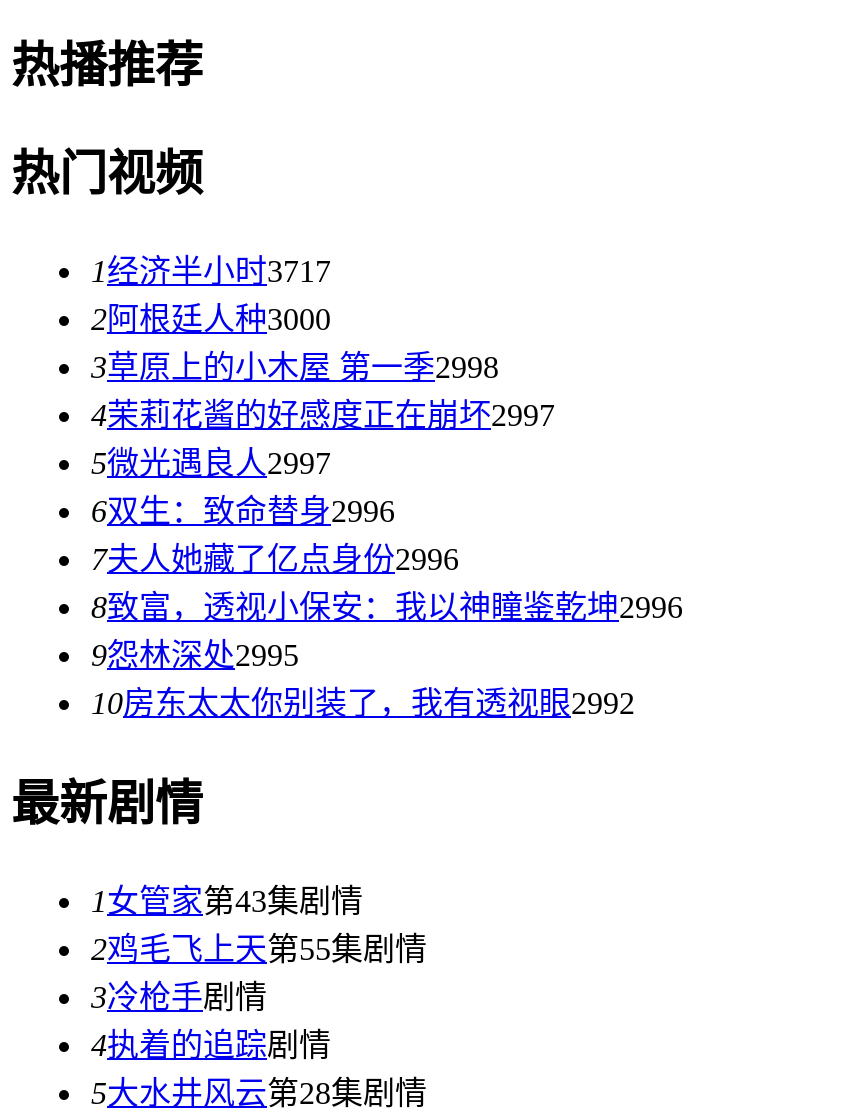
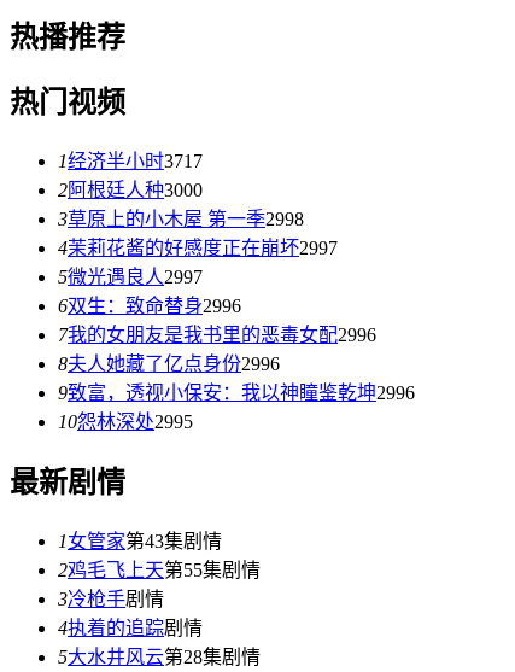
- 7夫人她藏了亿点身份2996
- 8致富，透视小保安：我以神瞳鉴乾坤2996
- 9怨林深处2995
- 10房东太太你别装了，我有透视眼2992
+ 7我的女朋友是我书里的恶毒女配2996
+ 8夫人她藏了亿点身份2996
+ 9致富，透视小保安：我以神瞳鉴乾坤2996
+ 10怨林深处2995
